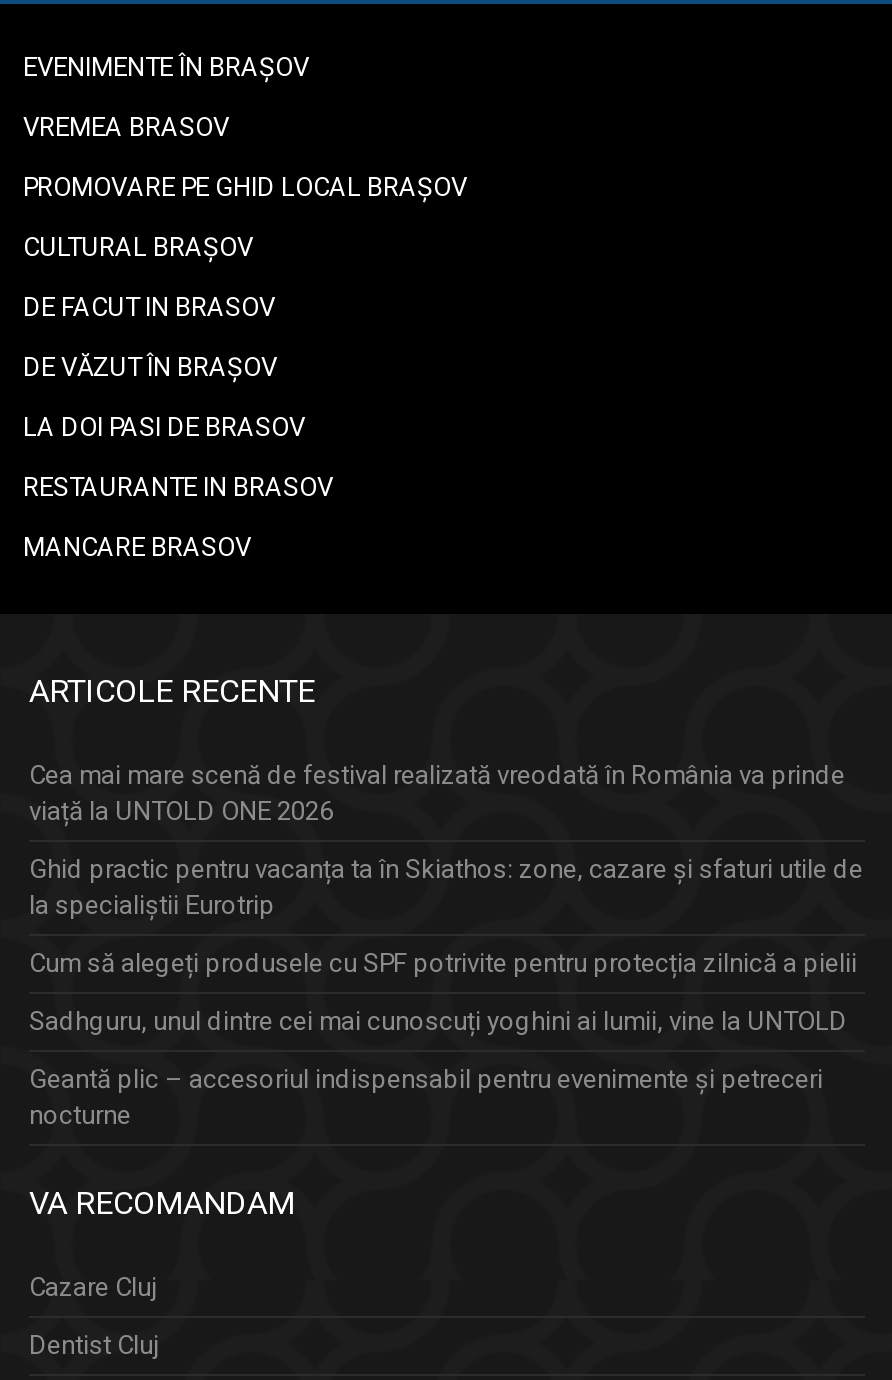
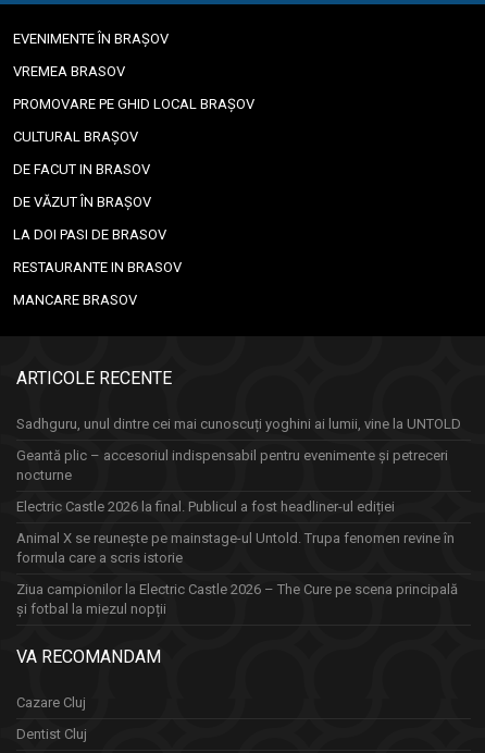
- Cea mai mare scenă de festival realizată vreodată în România va prinde
- viață la UNTOLD ONE 2026
- Ghid practic pentru vacanța ta în Skiathos: zone, cazare și sfaturi utile de
- la specialiștii Eurotrip
- Cum să alegeți produsele cu SPF potrivite pentru protecția zilnică a pielii

moved up: Sadhguru, unul dintre cei mai cunoscuți yoghini ai lumii, vine la UNTOLD | Geantă plic – accesoriul indispensabil pentru evenimente și petreceri | nocturne

+ Electric Castle 2026 la final. Publicul a fost headliner-ul ediției
+ Animal X se reunește pe mainstage-ul Untold. Trupa fenomen revine în
+ formula care a scris istorie
+ Ziua campionilor la Electric Castle 2026 – The Cure pe scena principală
+ și fotbal la miezul nopții
